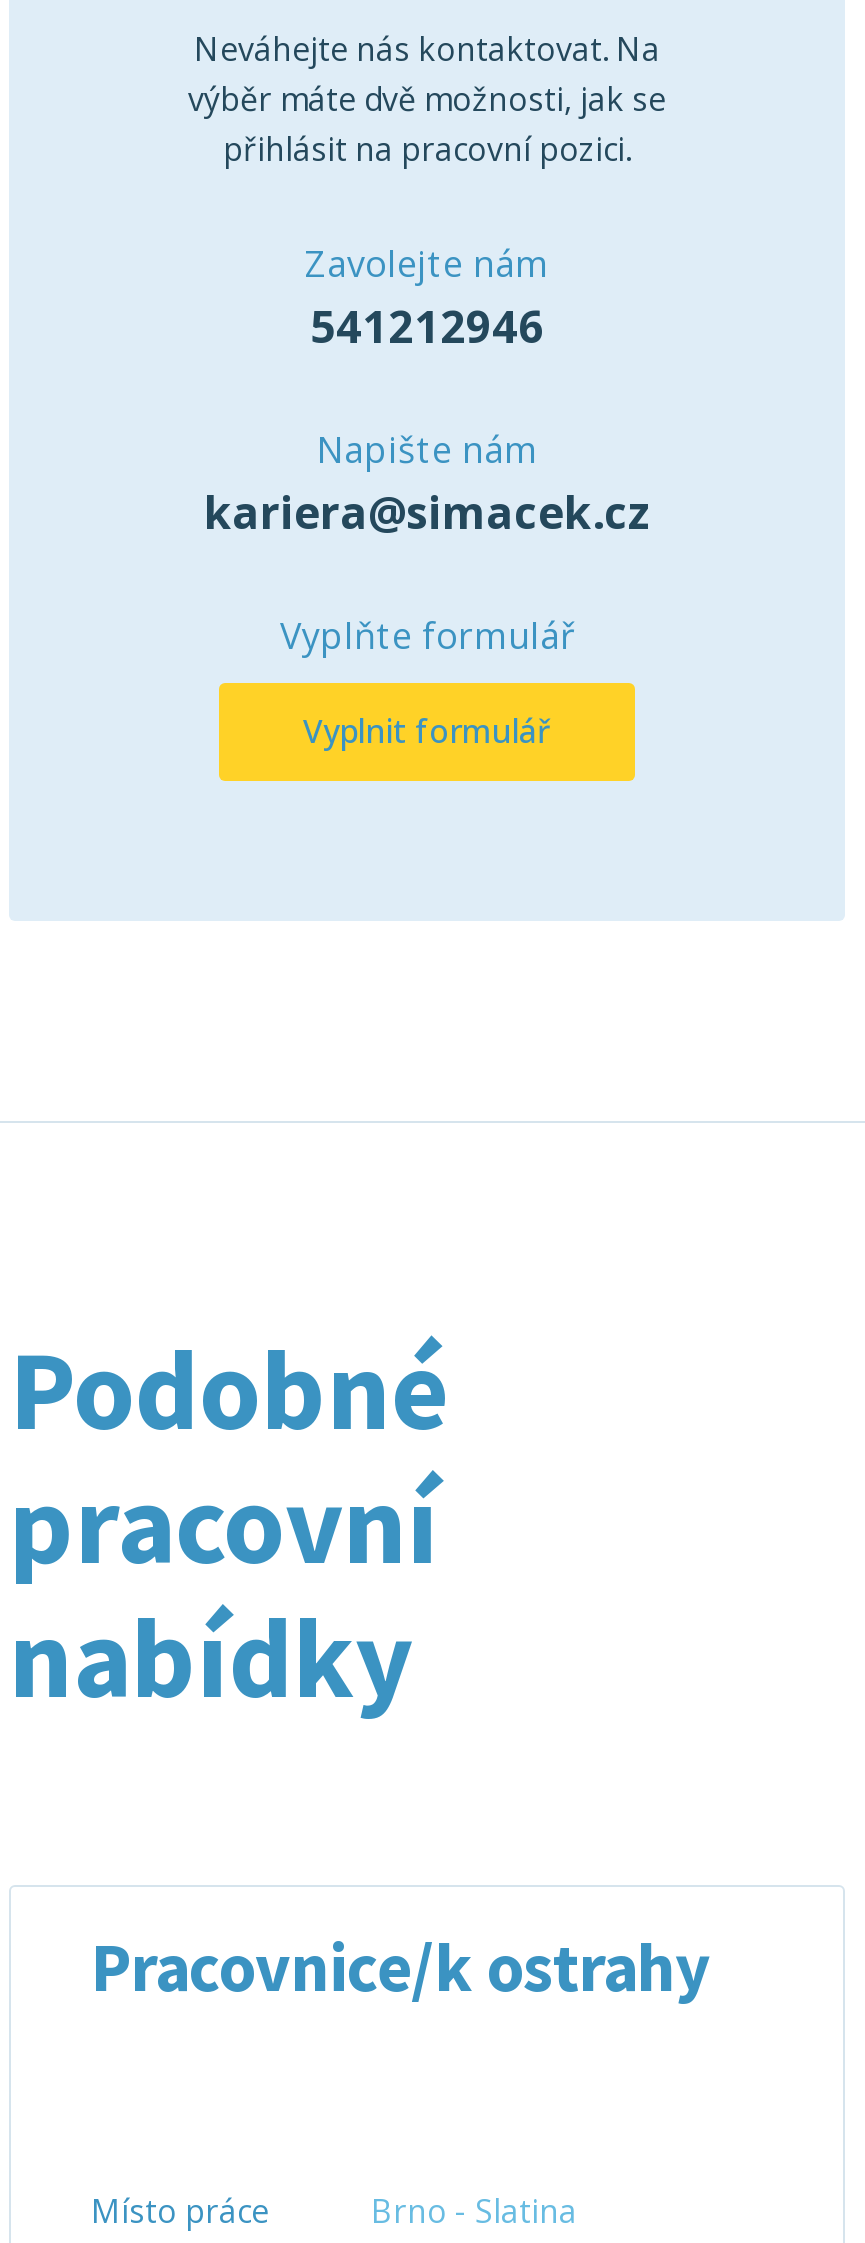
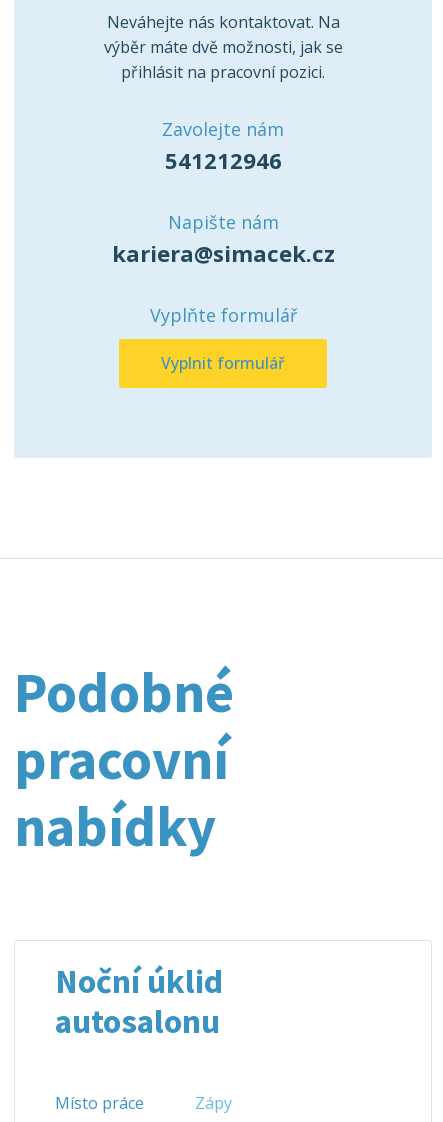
- Pracovnice/k ostrahy
+ Noční úklid
+ autosalonu

- Brno - Slatina
+ Zápy
